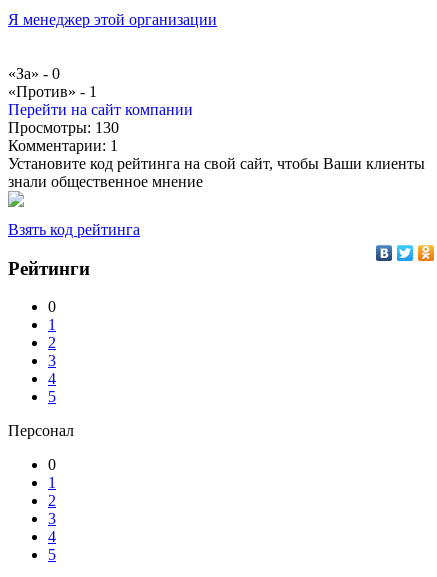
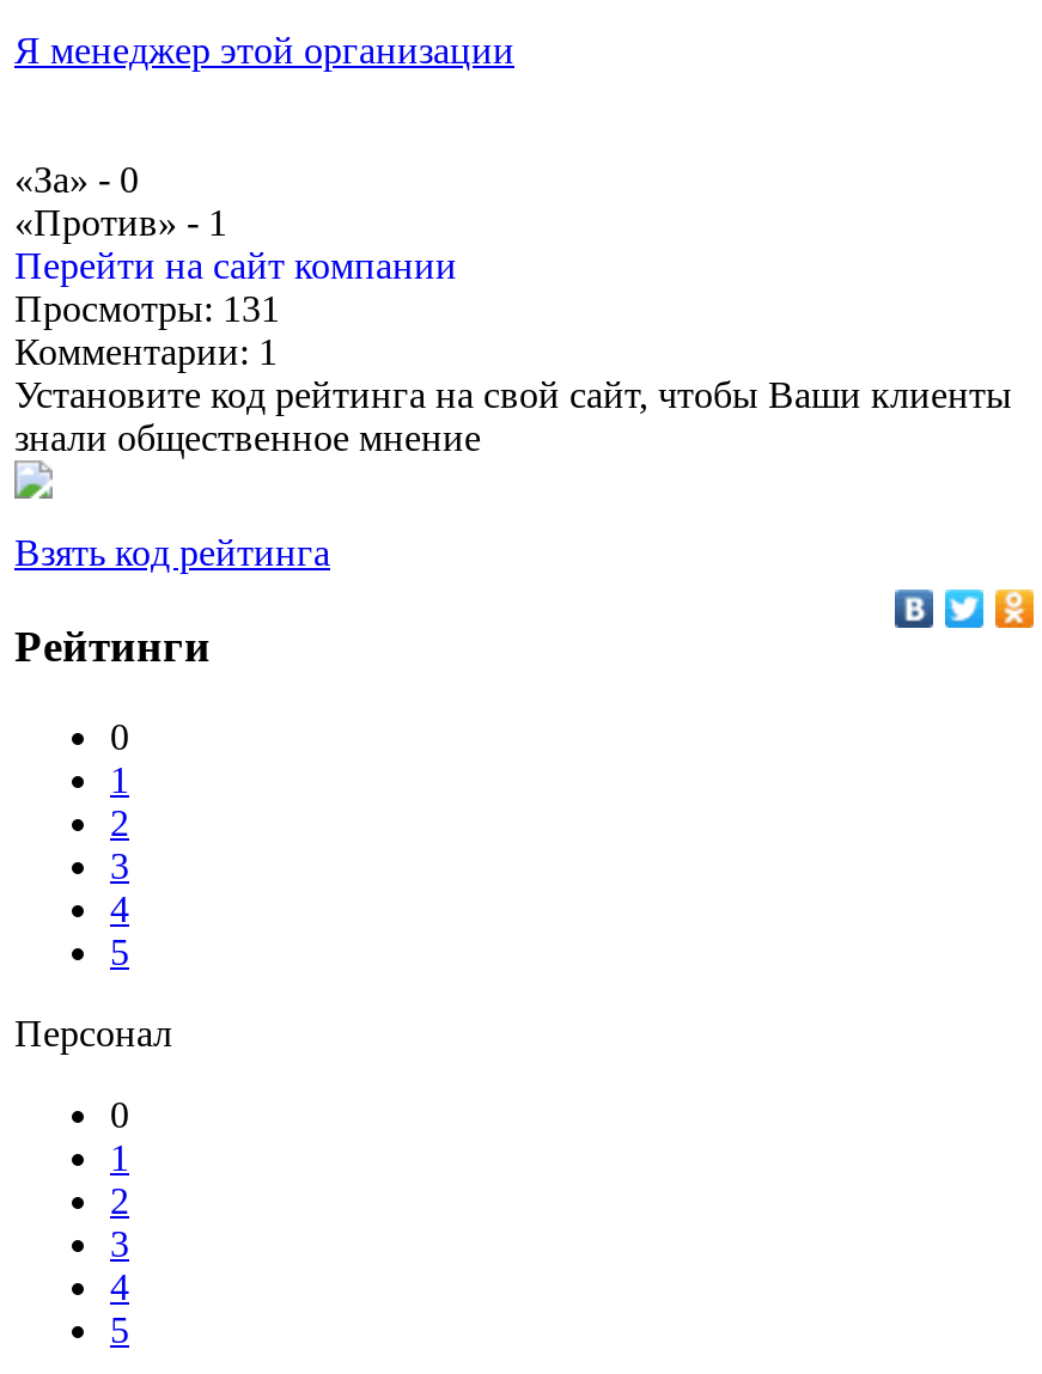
- Просмотры: 130
+ Просмотры: 131
